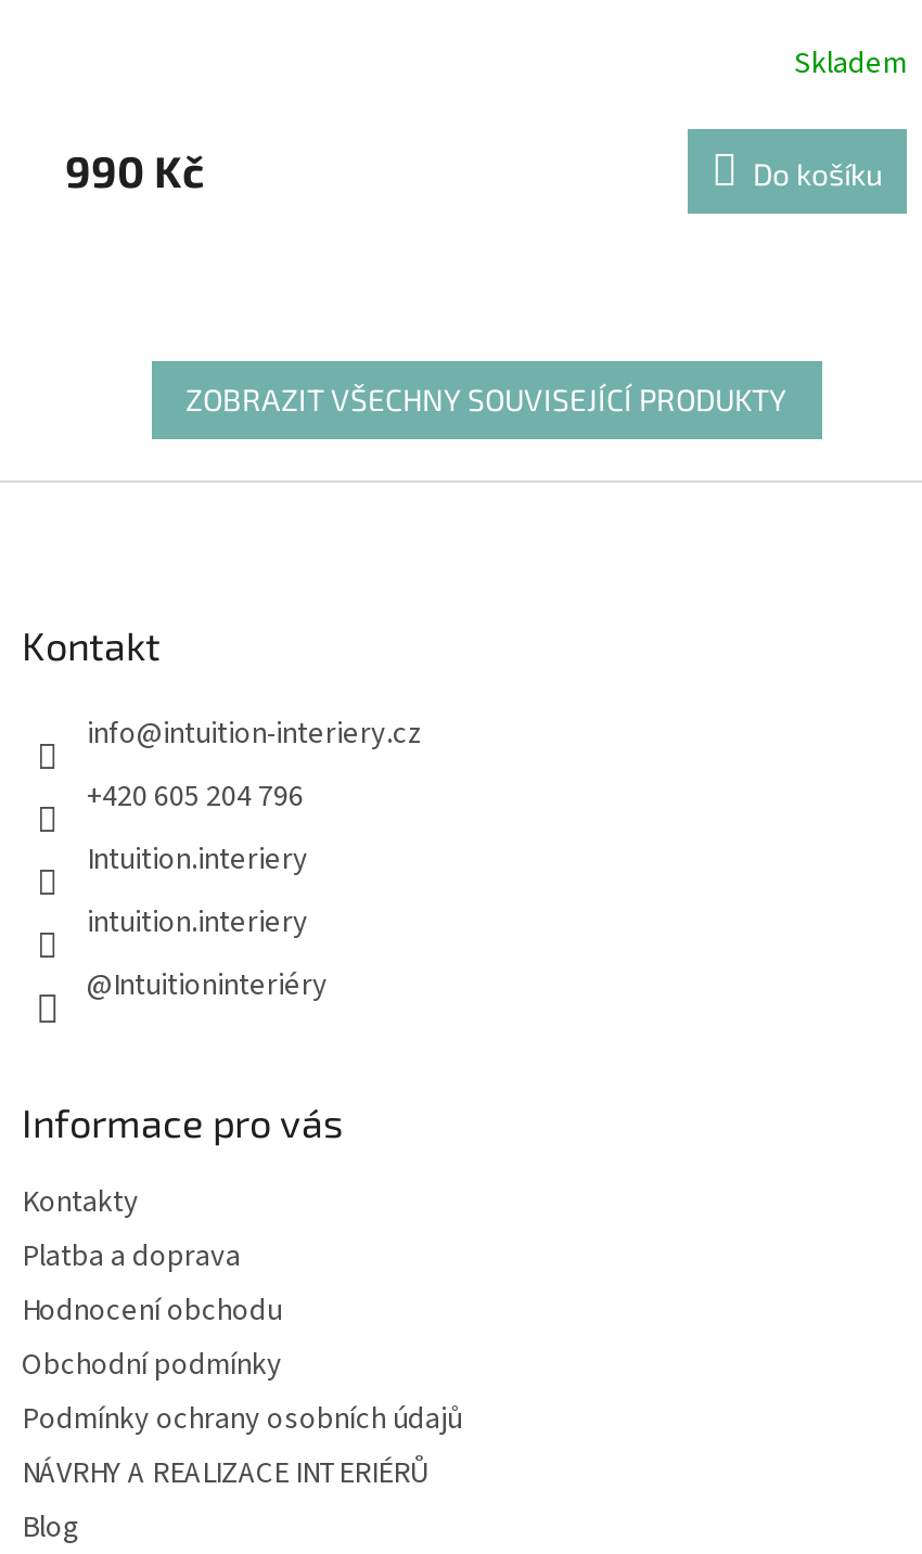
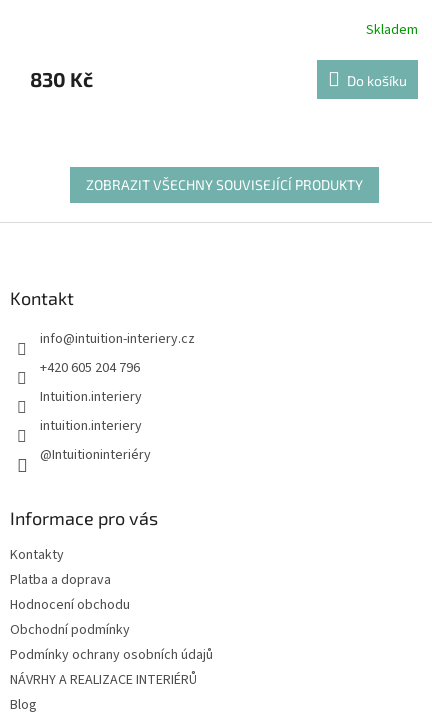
- 990 Kč
+ 830 Kč
